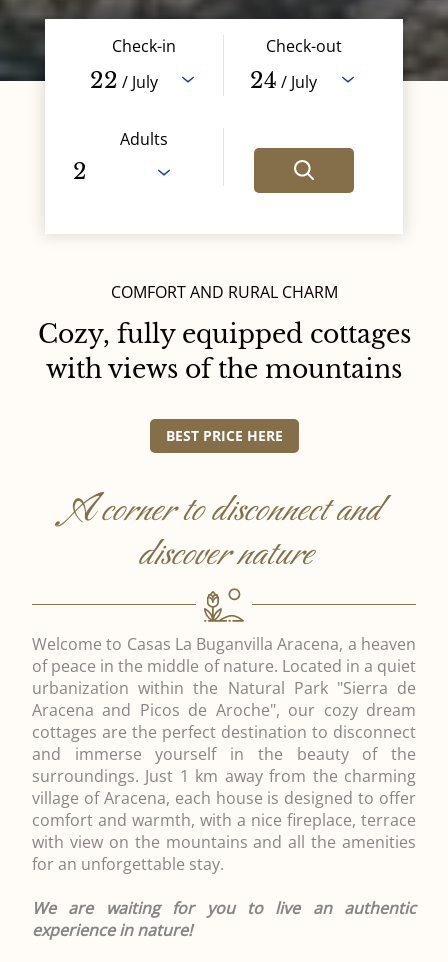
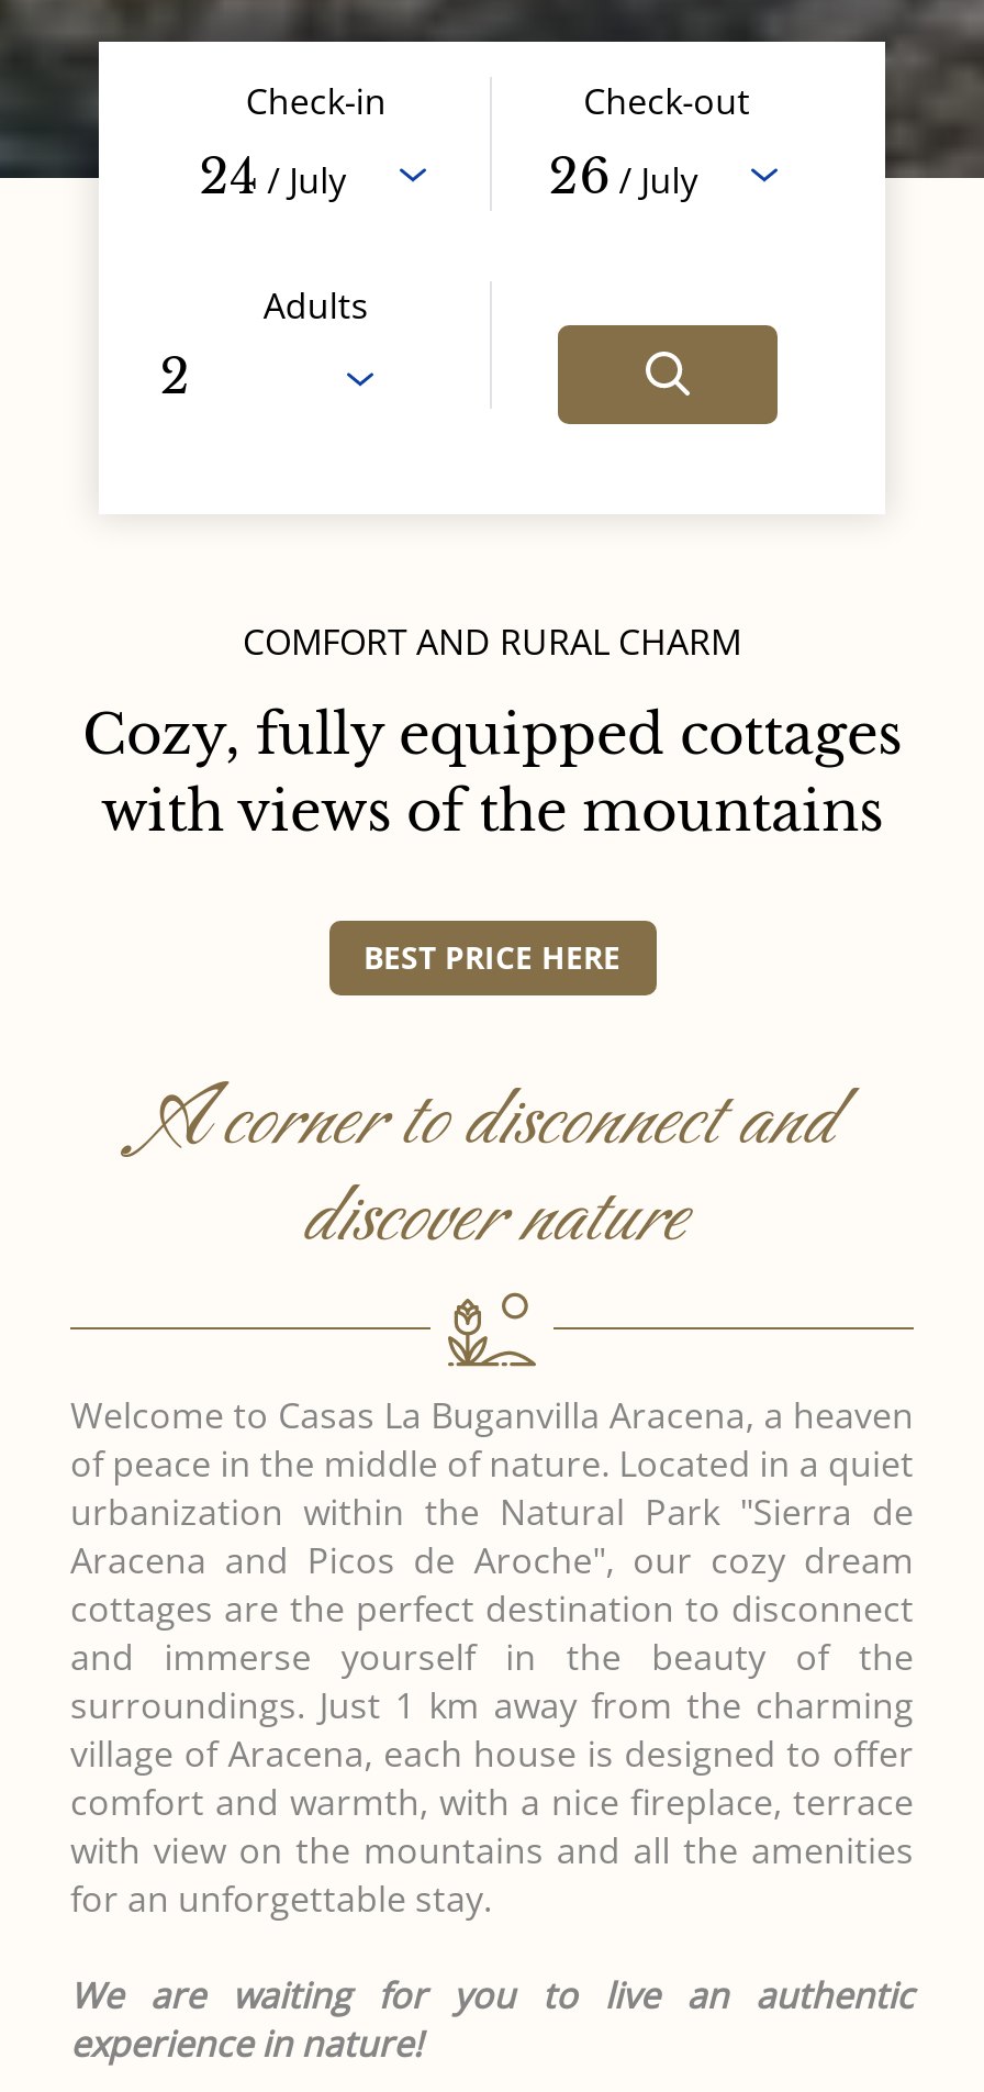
- 22 / July
+ 24 / July

- 24 / July
+ 26 / July
